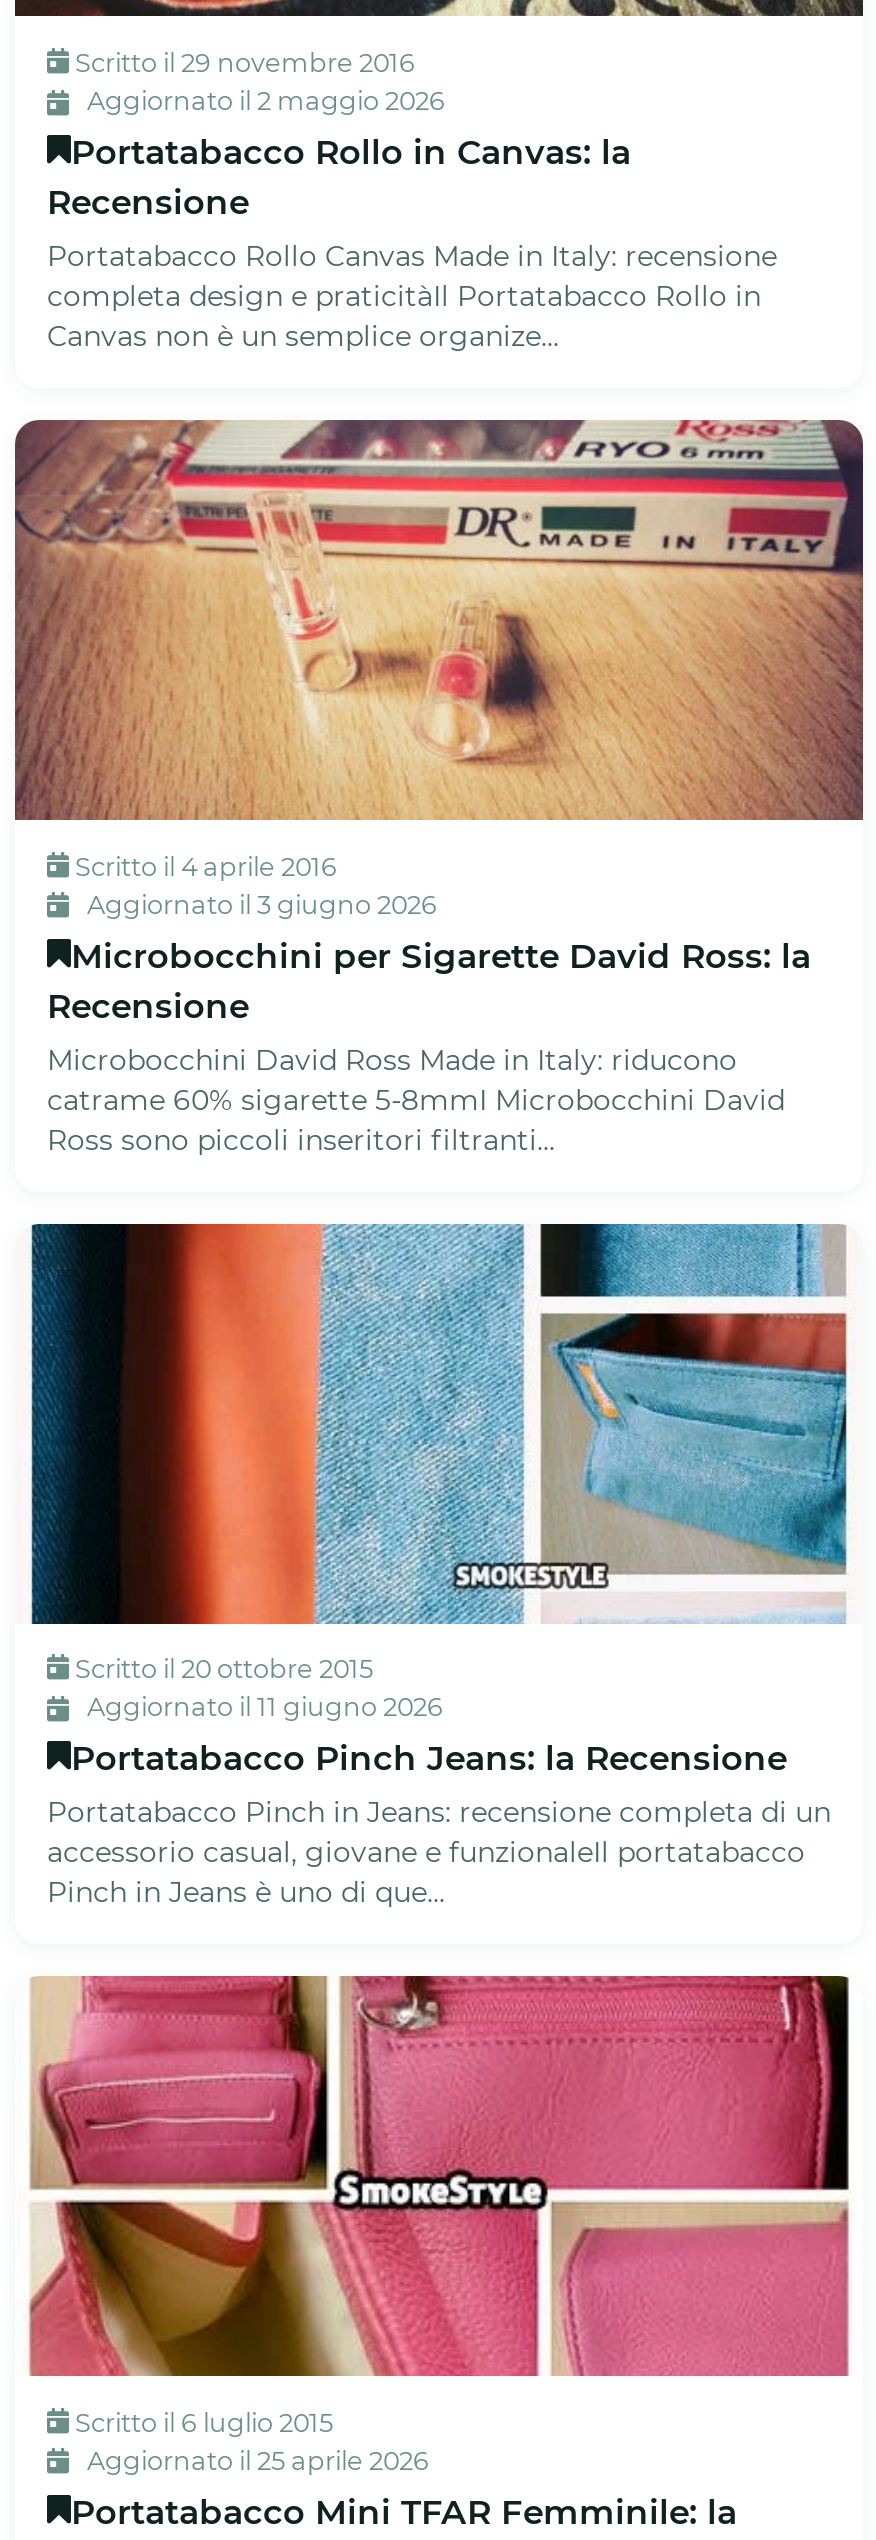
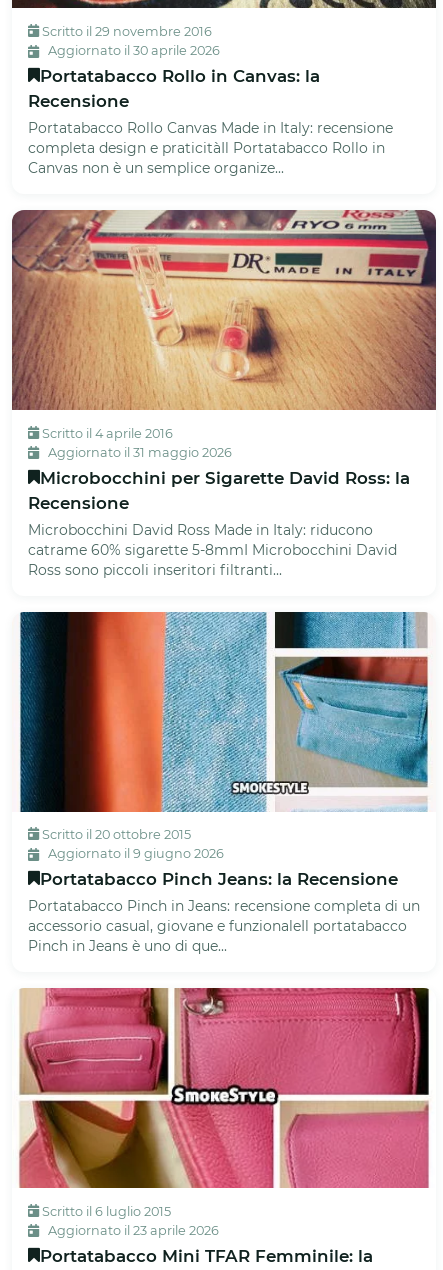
- Aggiornato il 2 maggio 2026
+ Aggiornato il 30 aprile 2026

- Aggiornato il 3 giugno 2026
+ Aggiornato il 31 maggio 2026

- Aggiornato il 11 giugno 2026
+ Aggiornato il 9 giugno 2026

- Aggiornato il 25 aprile 2026
+ Aggiornato il 23 aprile 2026
